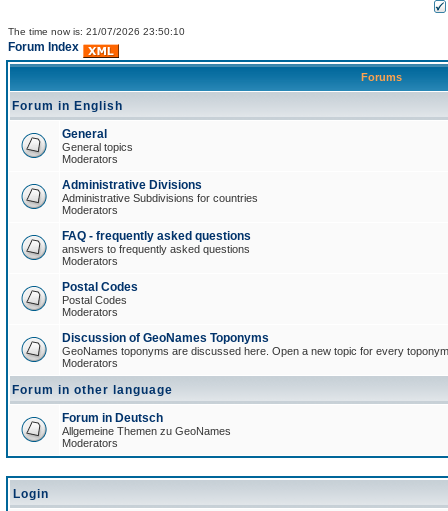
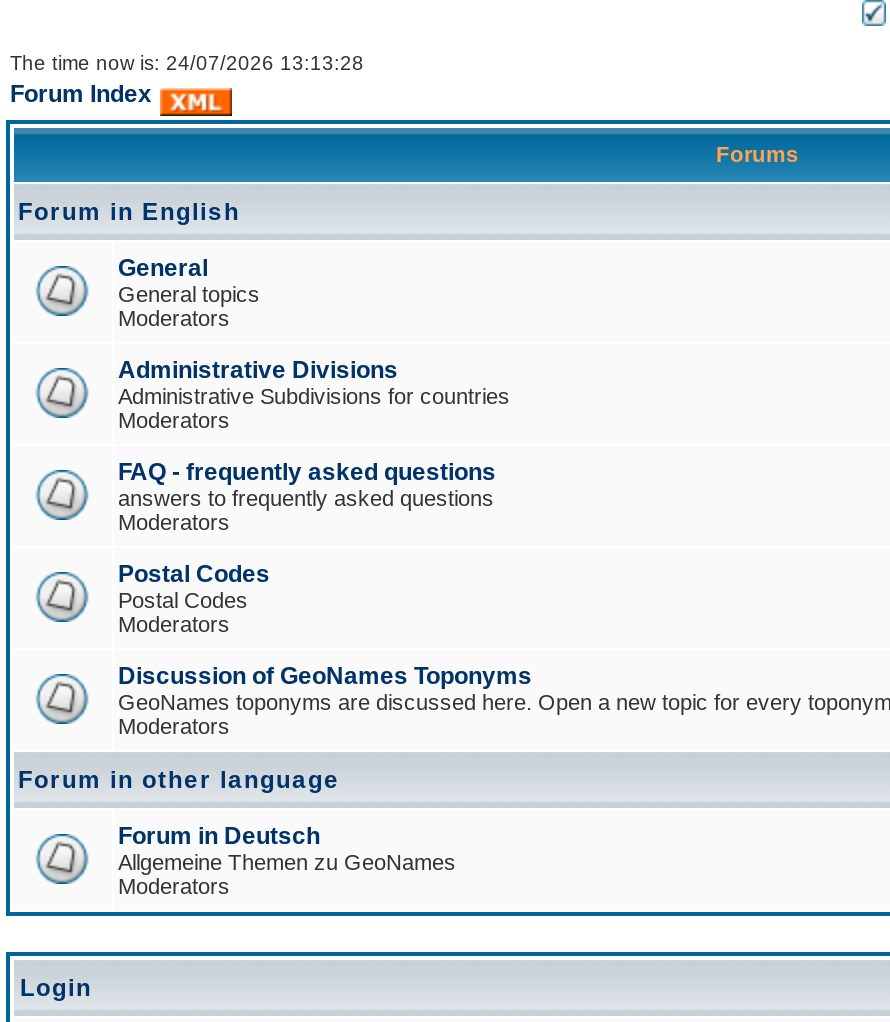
- The time now is: 21/07/2026 23:50:10
+ The time now is: 24/07/2026 13:13:28
